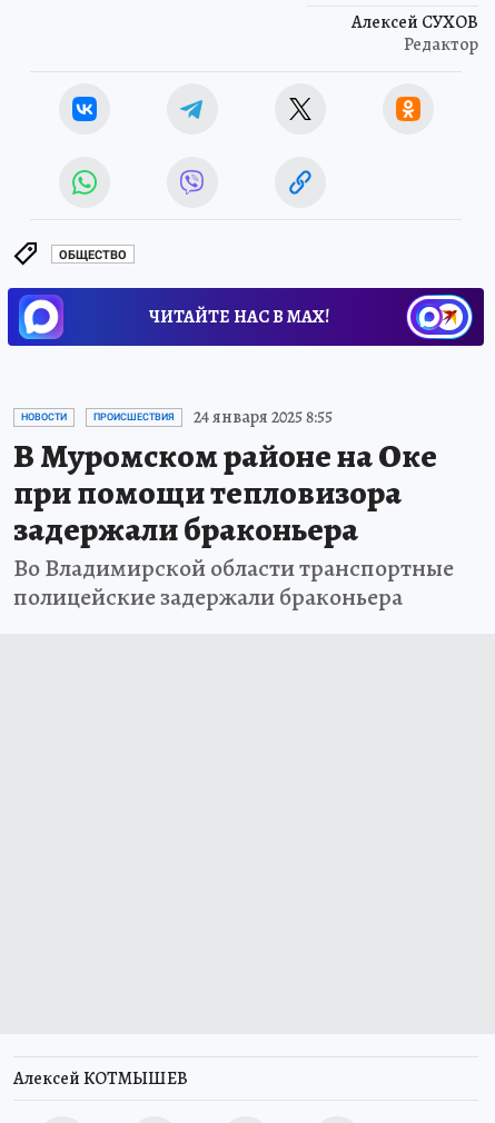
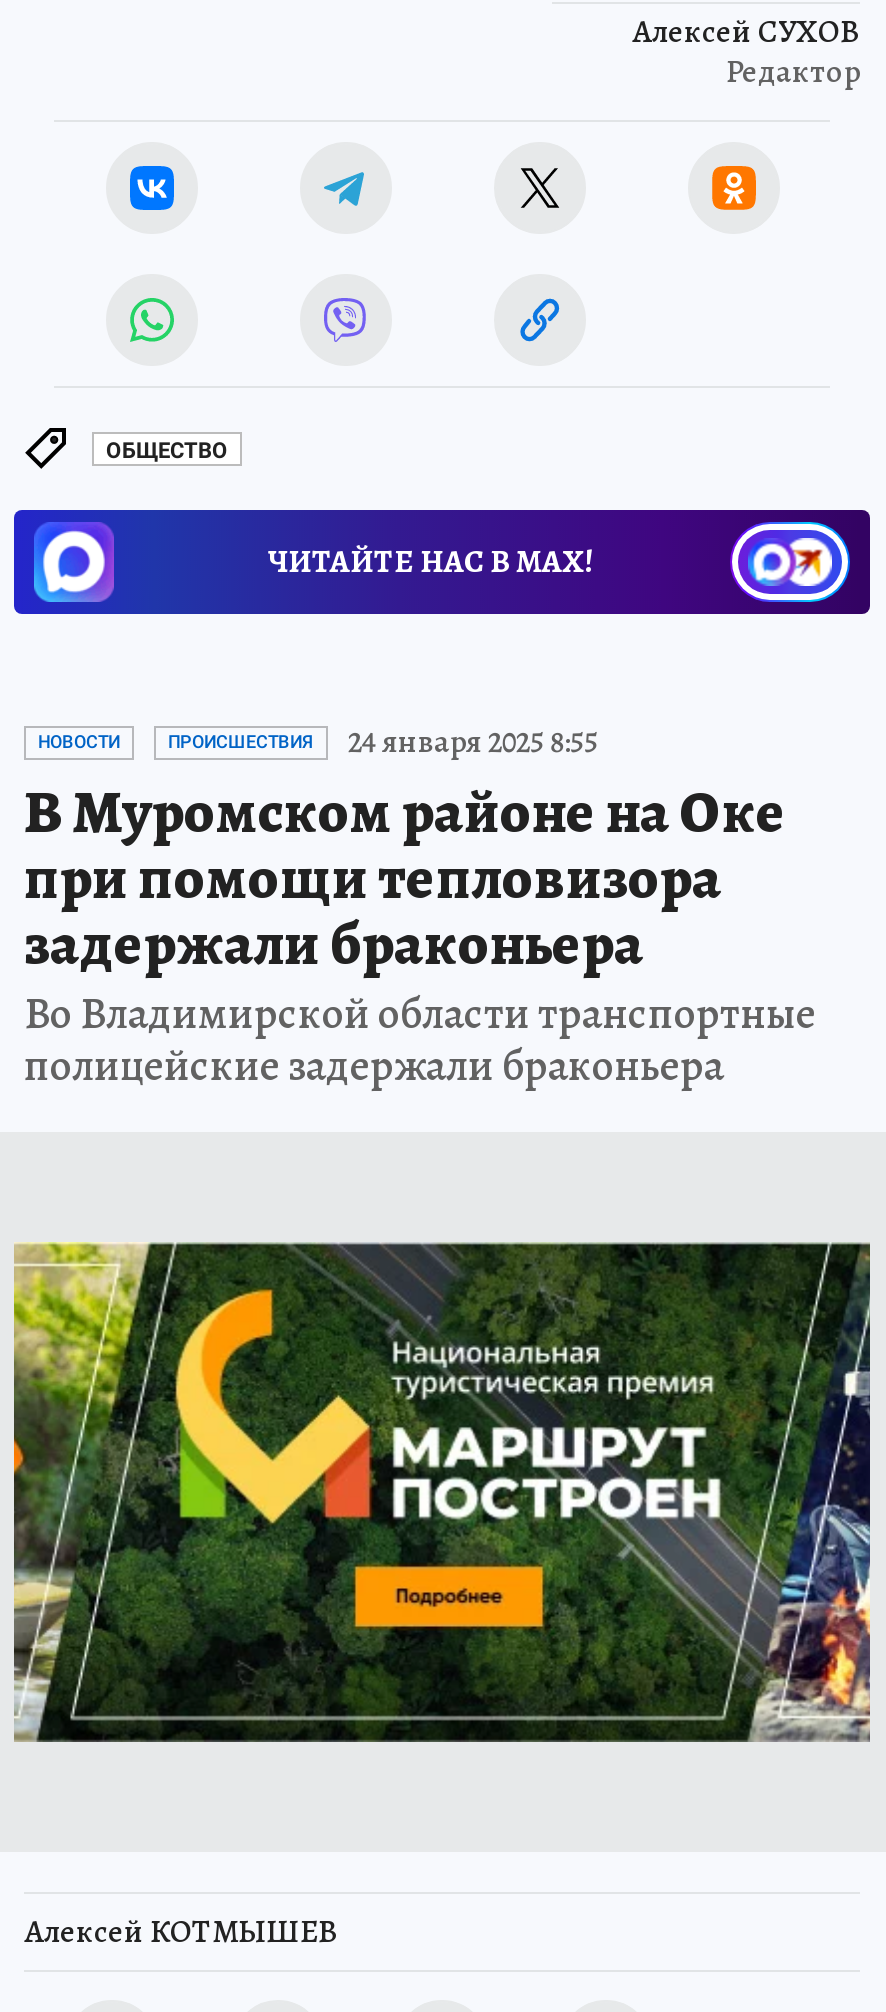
+ [image]
